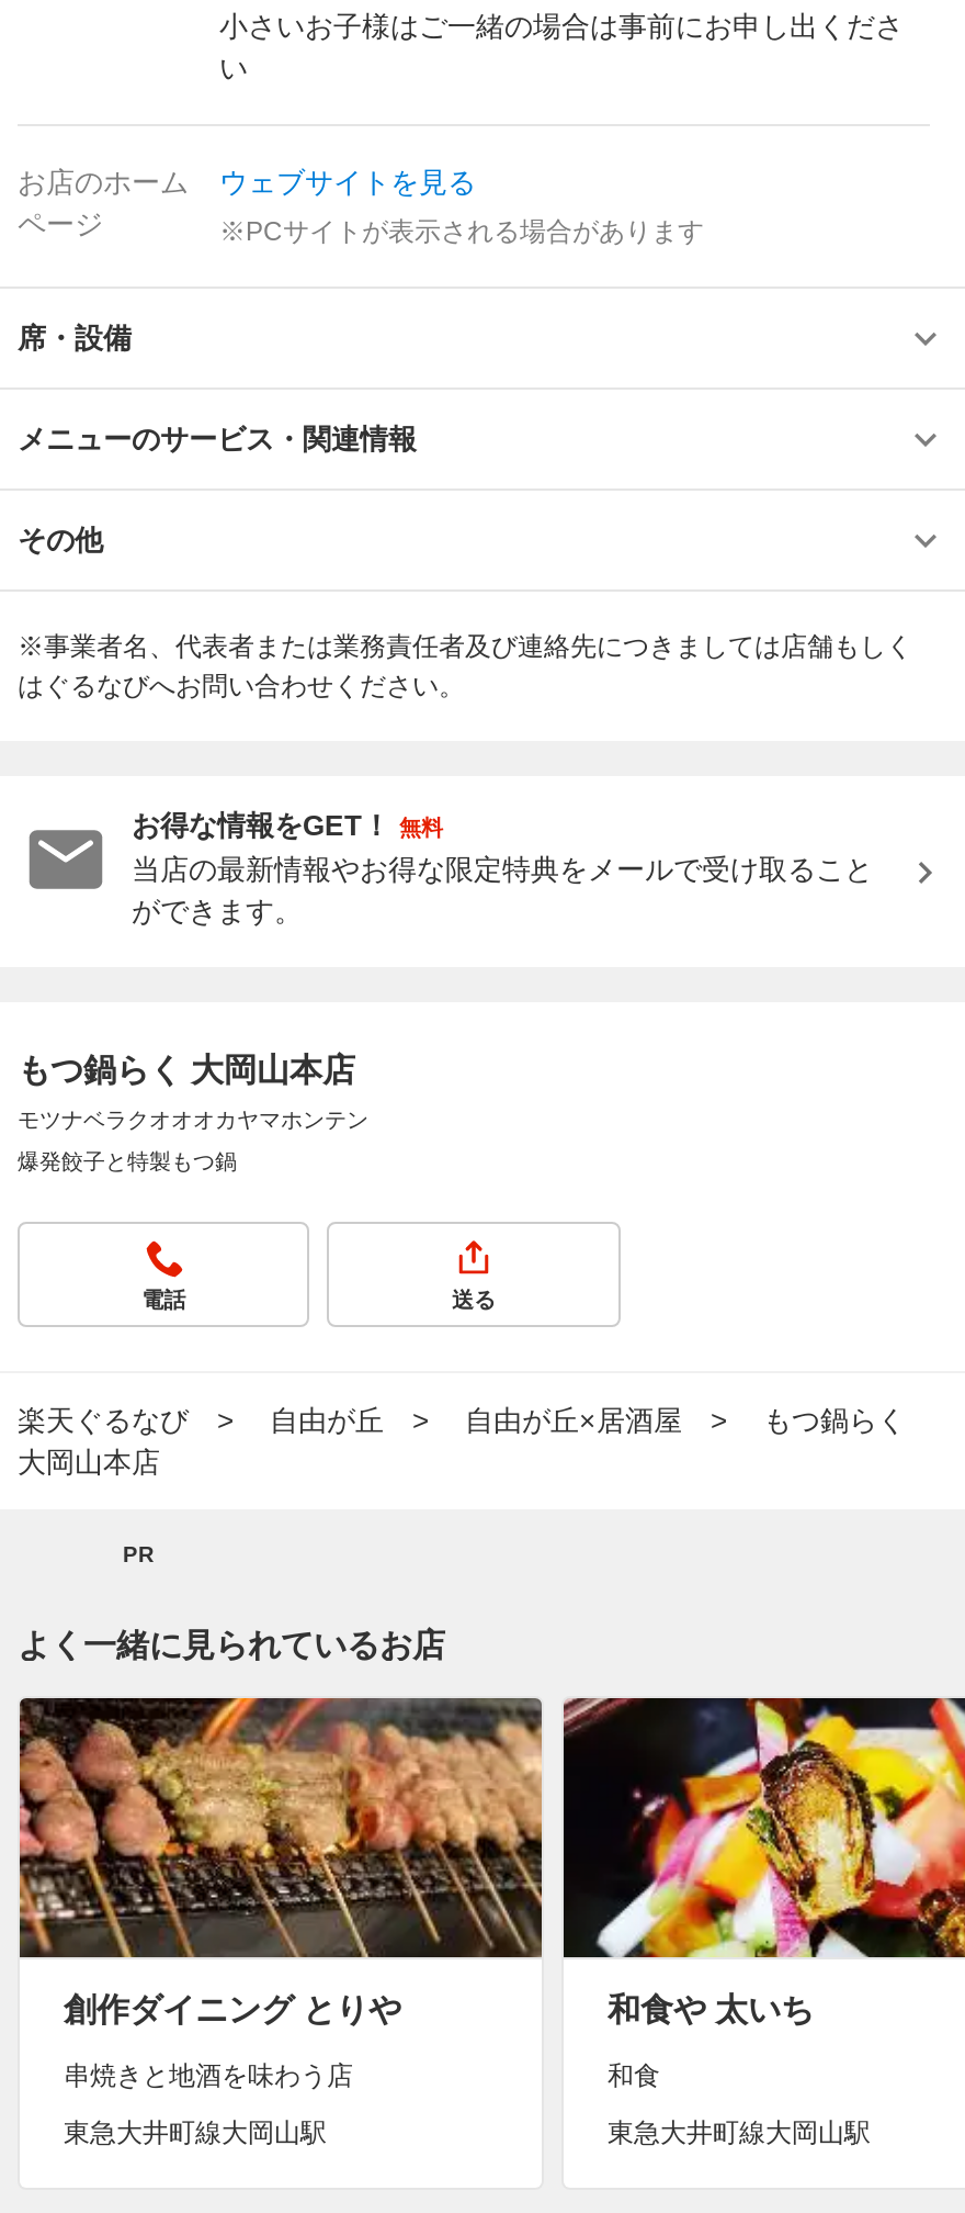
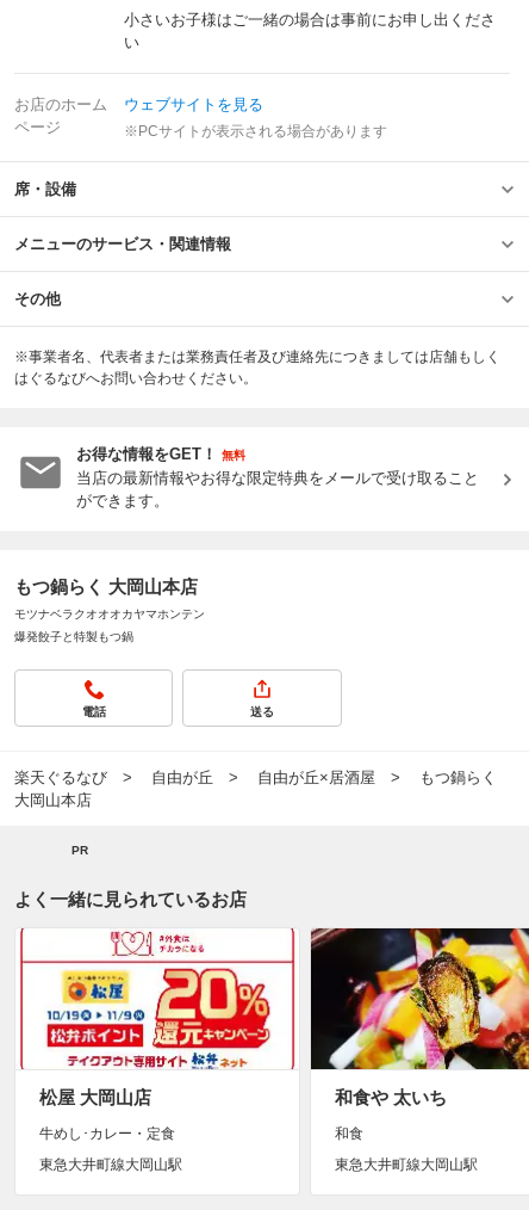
- [image]
- 創作ダイニング とりや
+ [image]
+ 松屋 大岡山店

- 串焼きと地酒を味わう店
+ 牛めし･カレー・定食
